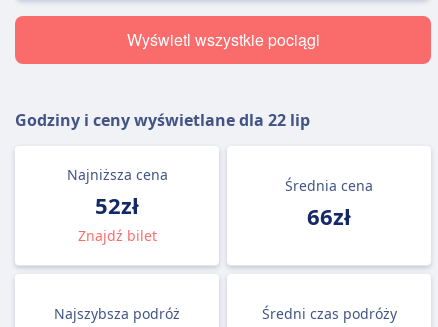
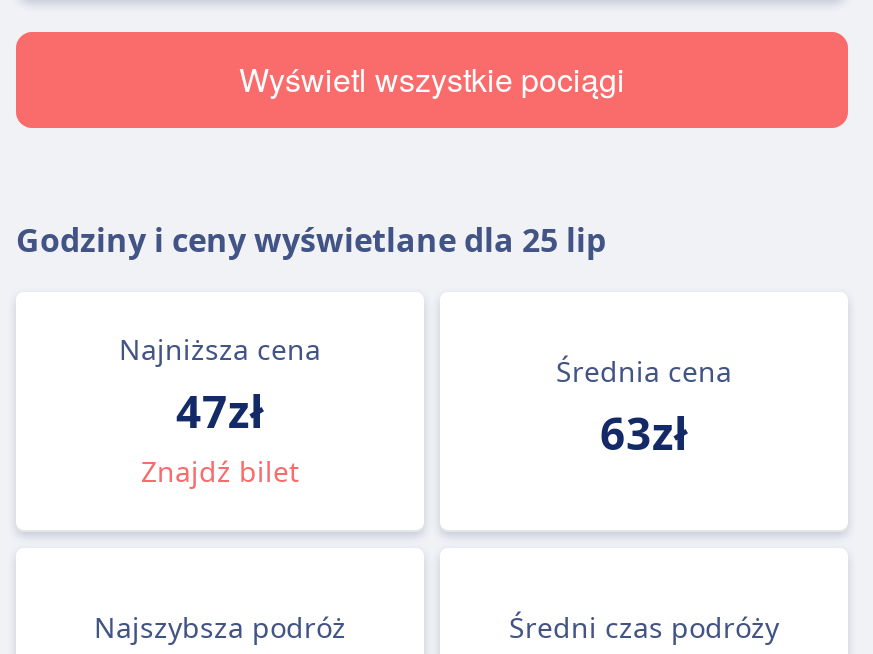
- Godziny i ceny wyświetlane dla 22 lip
+ Godziny i ceny wyświetlane dla 25 lip

- 52zł
+ 47zł

- 66zł
+ 63zł
